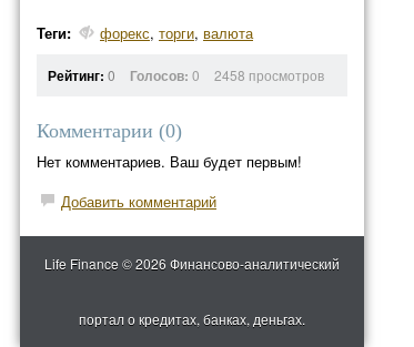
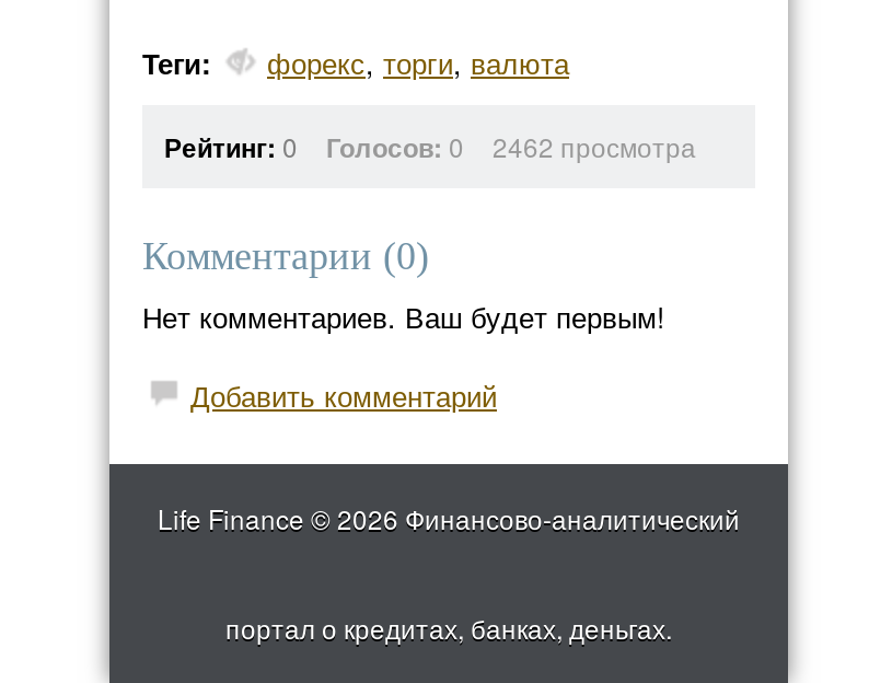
- Рейтинг: 0 Голосов: 0 2458 просмотров
+ Рейтинг: 0 Голосов: 0 2462 просмотра
